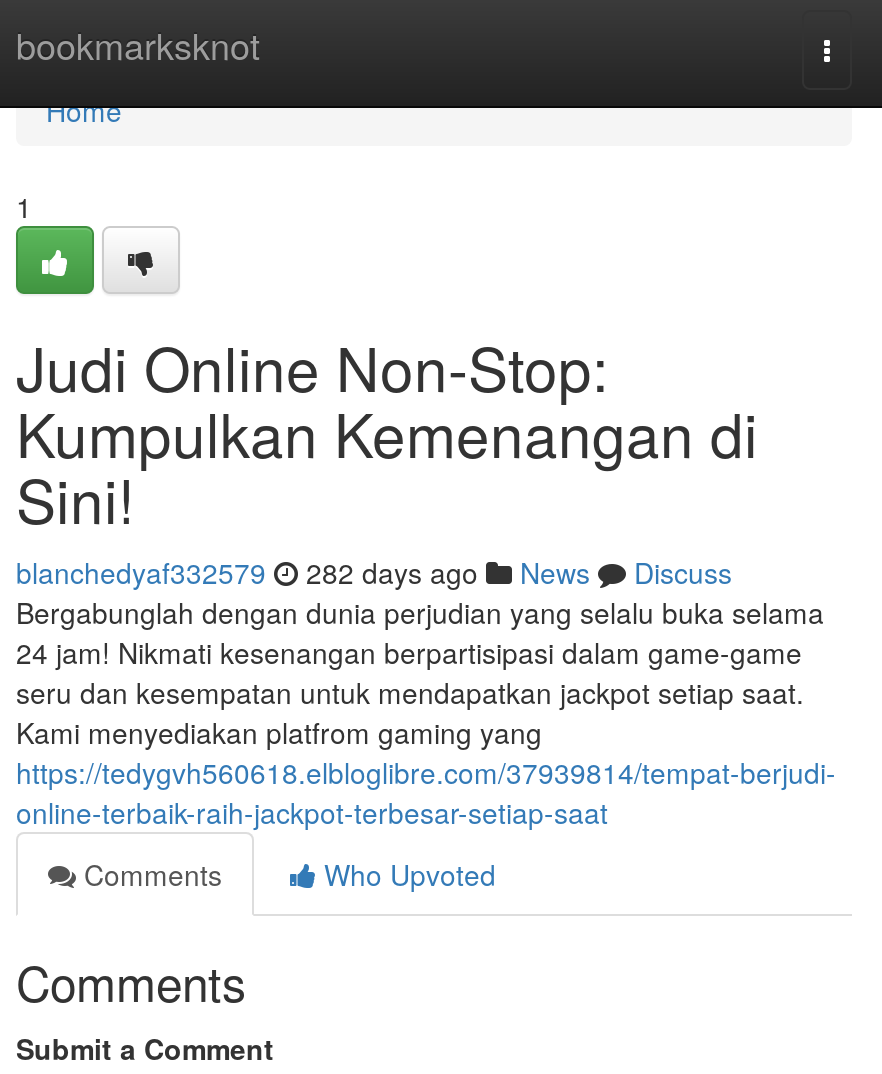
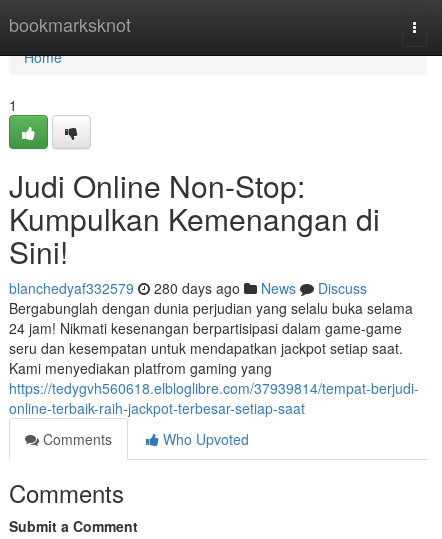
- blanchedyaf332579 282 days ago News Discuss
+ blanchedyaf332579 280 days ago News Discuss
